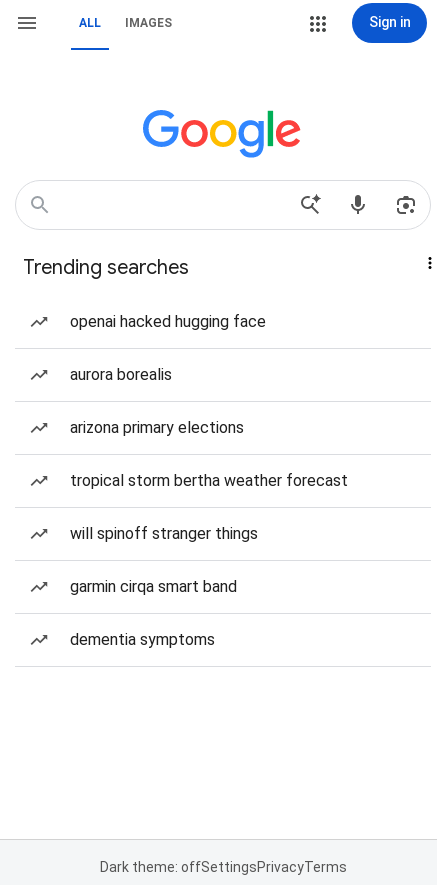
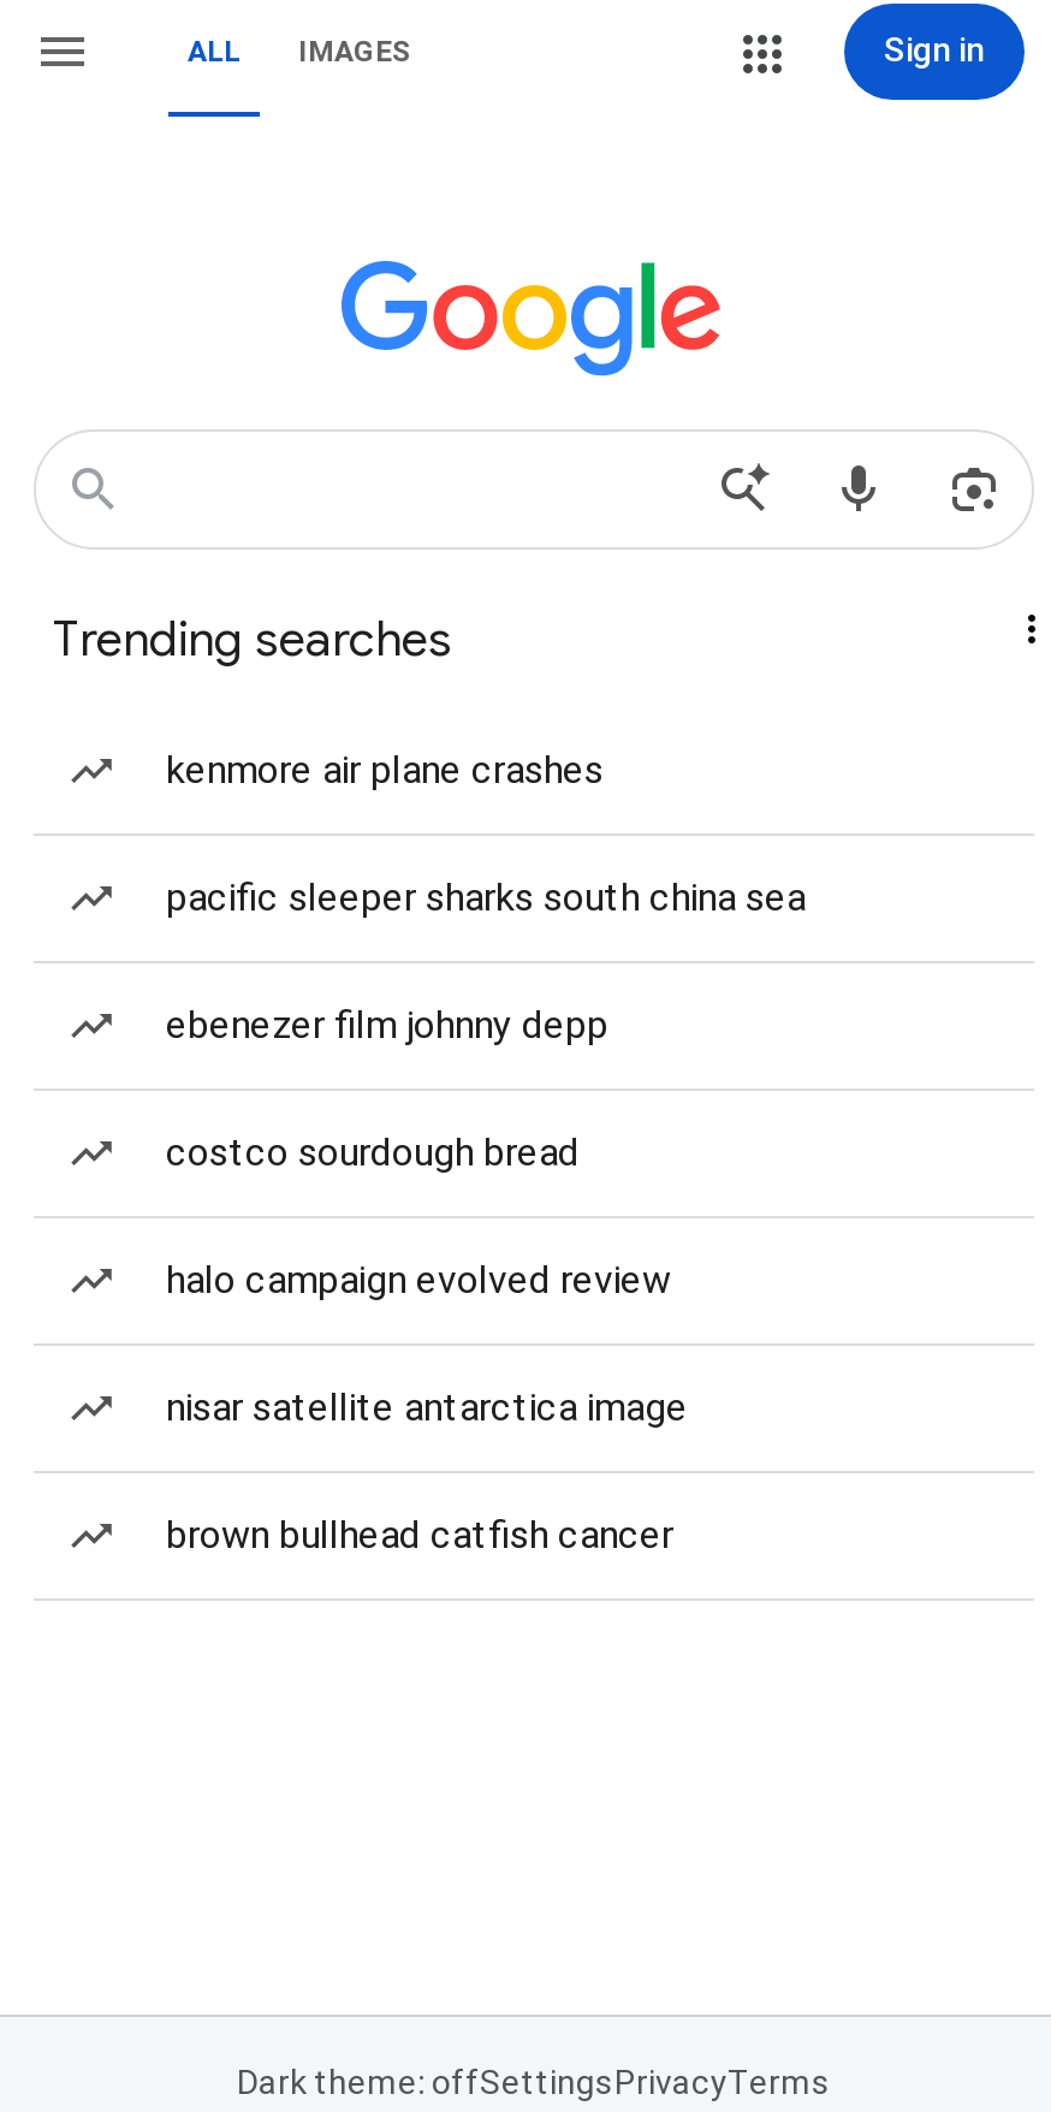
- openai hacked hugging face
+ kenmore air plane crashes

- aurora borealis
+ pacific sleeper sharks south china sea

- arizona primary elections
+ ebenezer film johnny depp

- tropical storm bertha weather forecast
+ costco sourdough bread

- will spinoff stranger things
+ halo campaign evolved review

- garmin cirqa smart band
+ nisar satellite antarctica image

- dementia symptoms
+ brown bullhead catfish cancer
